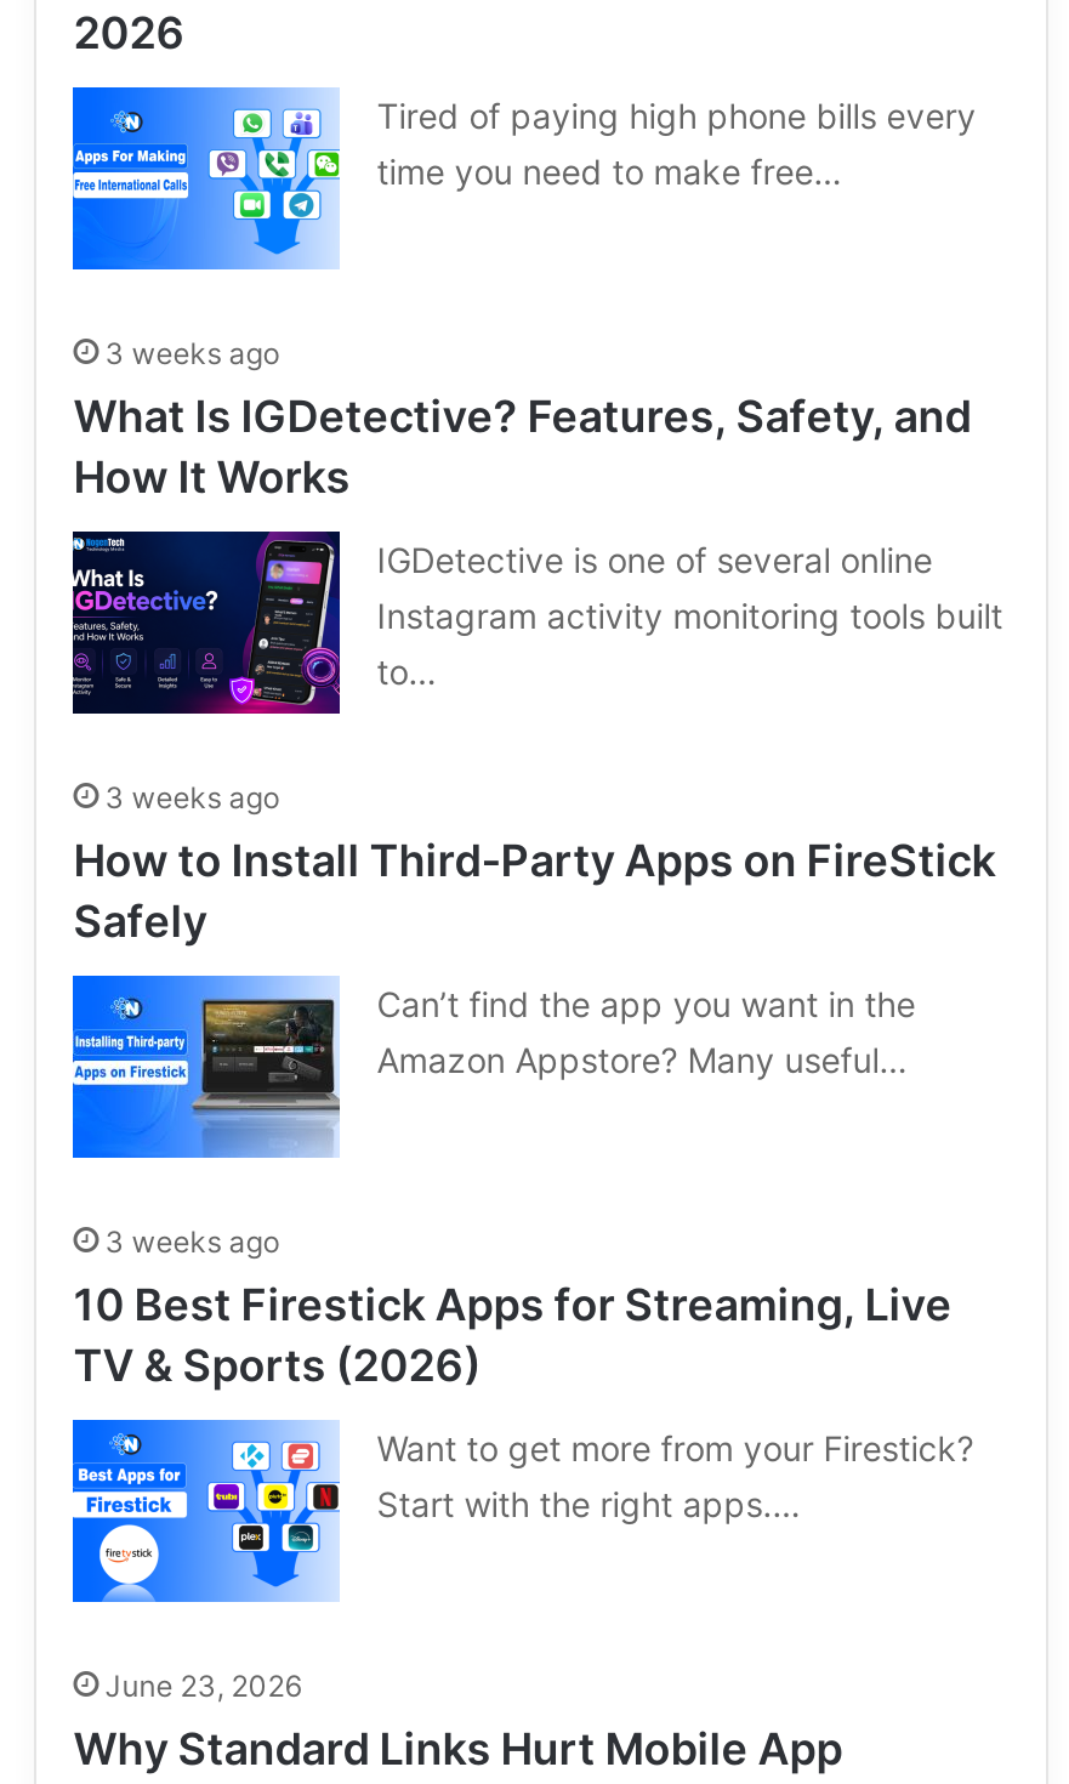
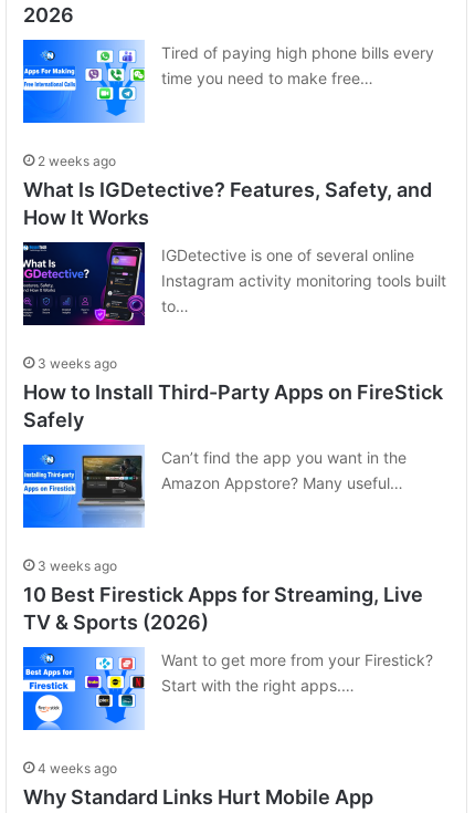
- 3 weeks ago
+ 2 weeks ago

- June 23, 2026
+ 4 weeks ago
